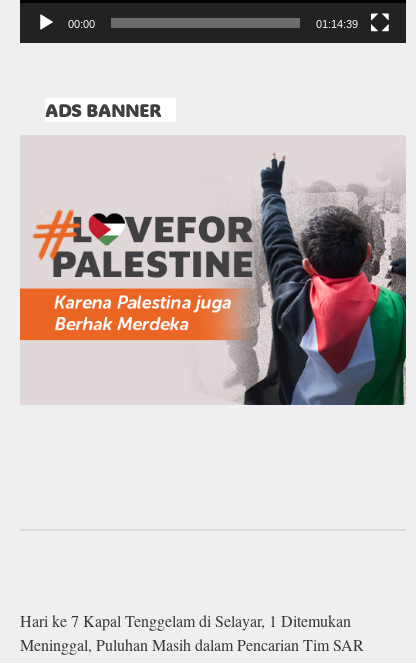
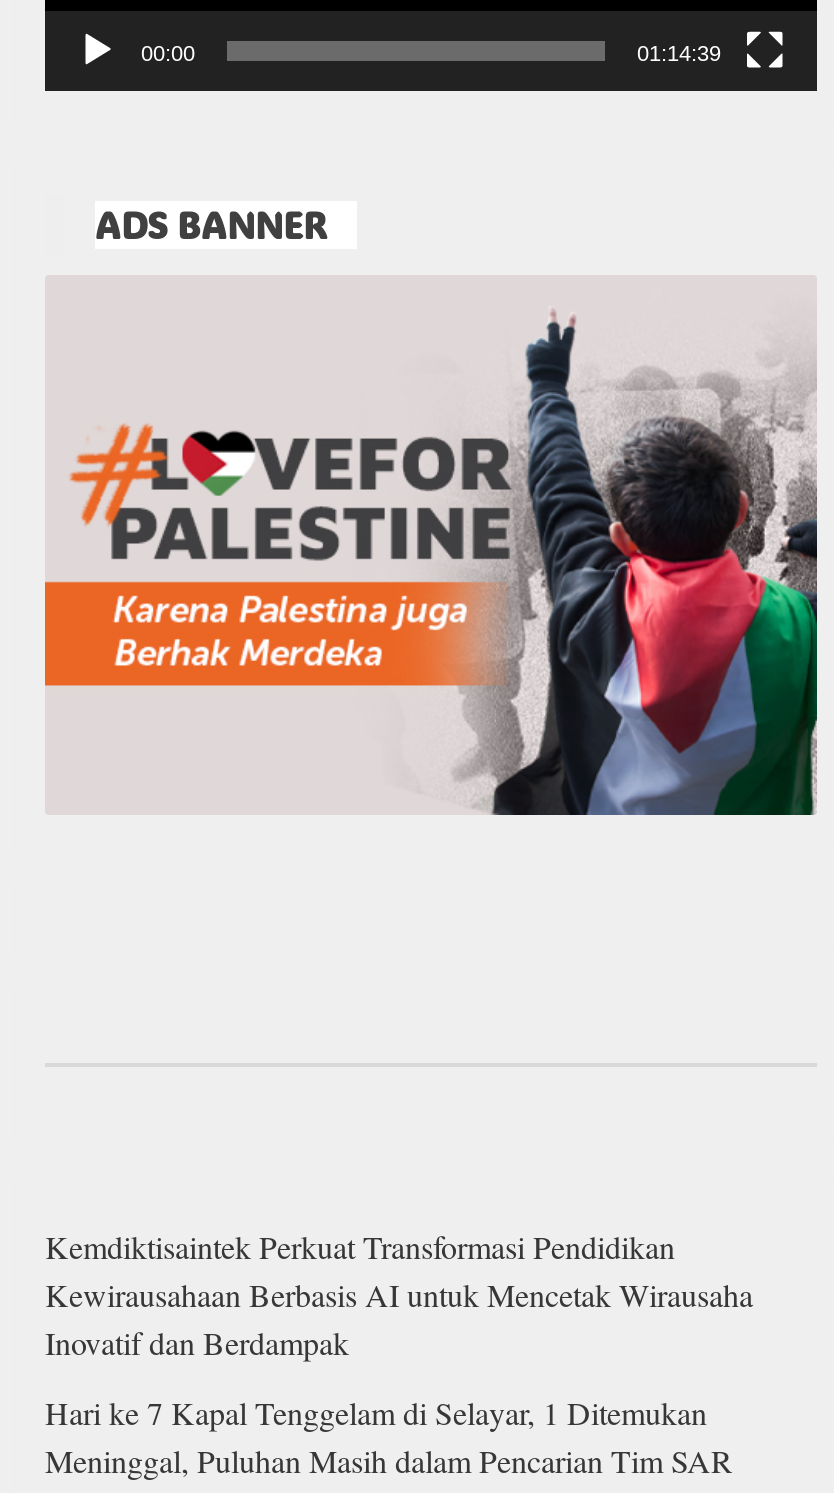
+ Kemdiktisaintek Perkuat Transformasi Pendidikan
+ Kewirausahaan Berbasis AI untuk Mencetak Wirausaha
+ Inovatif dan Berdampak
